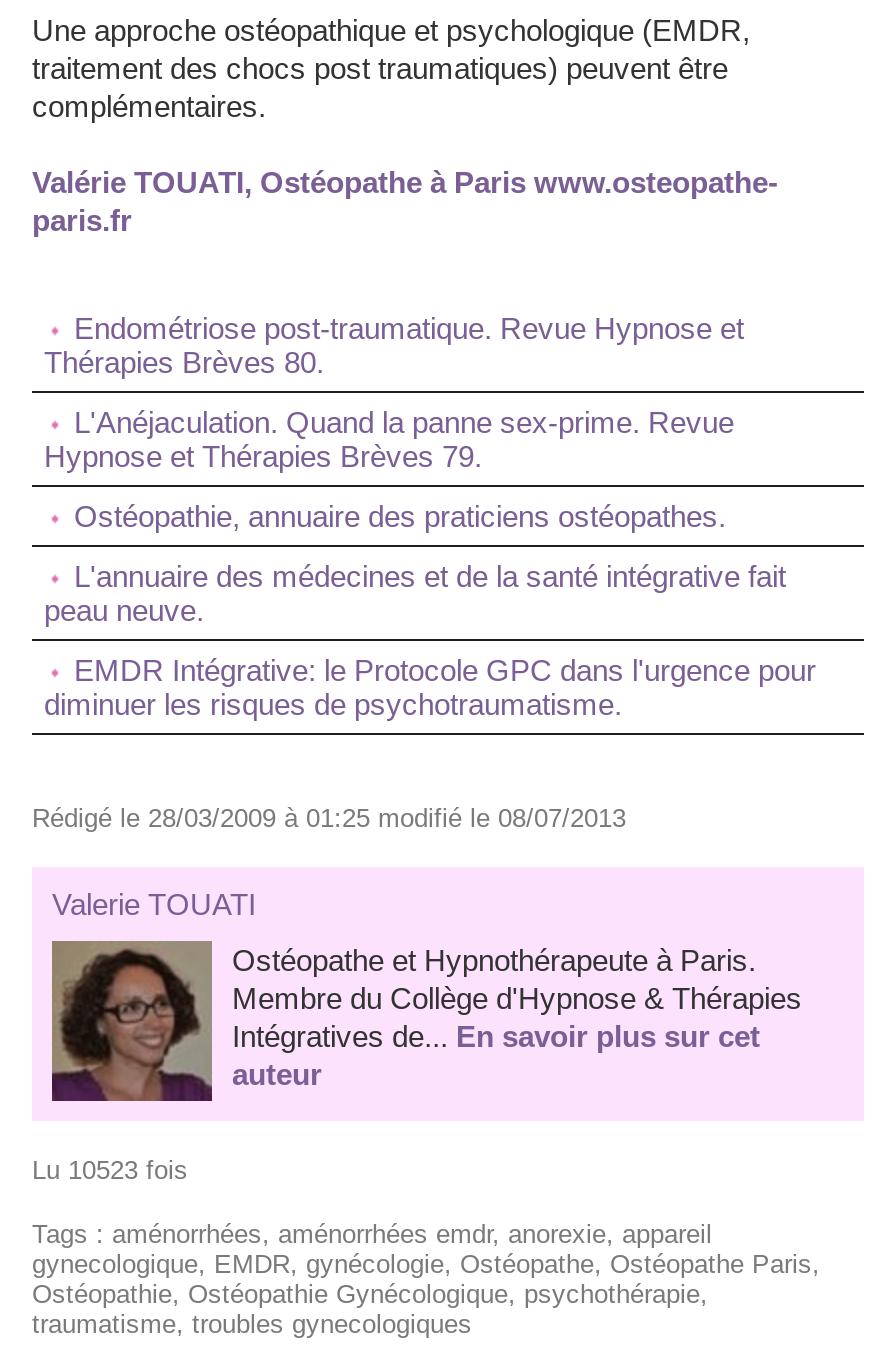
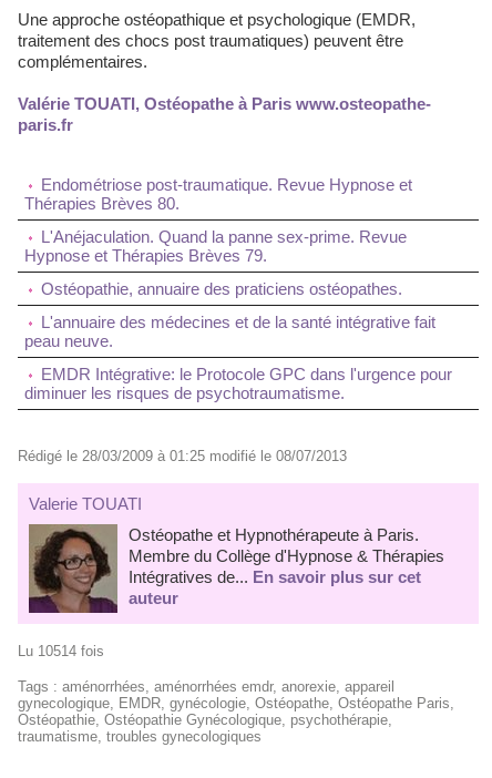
- Lu 10523 fois
+ Lu 10514 fois
